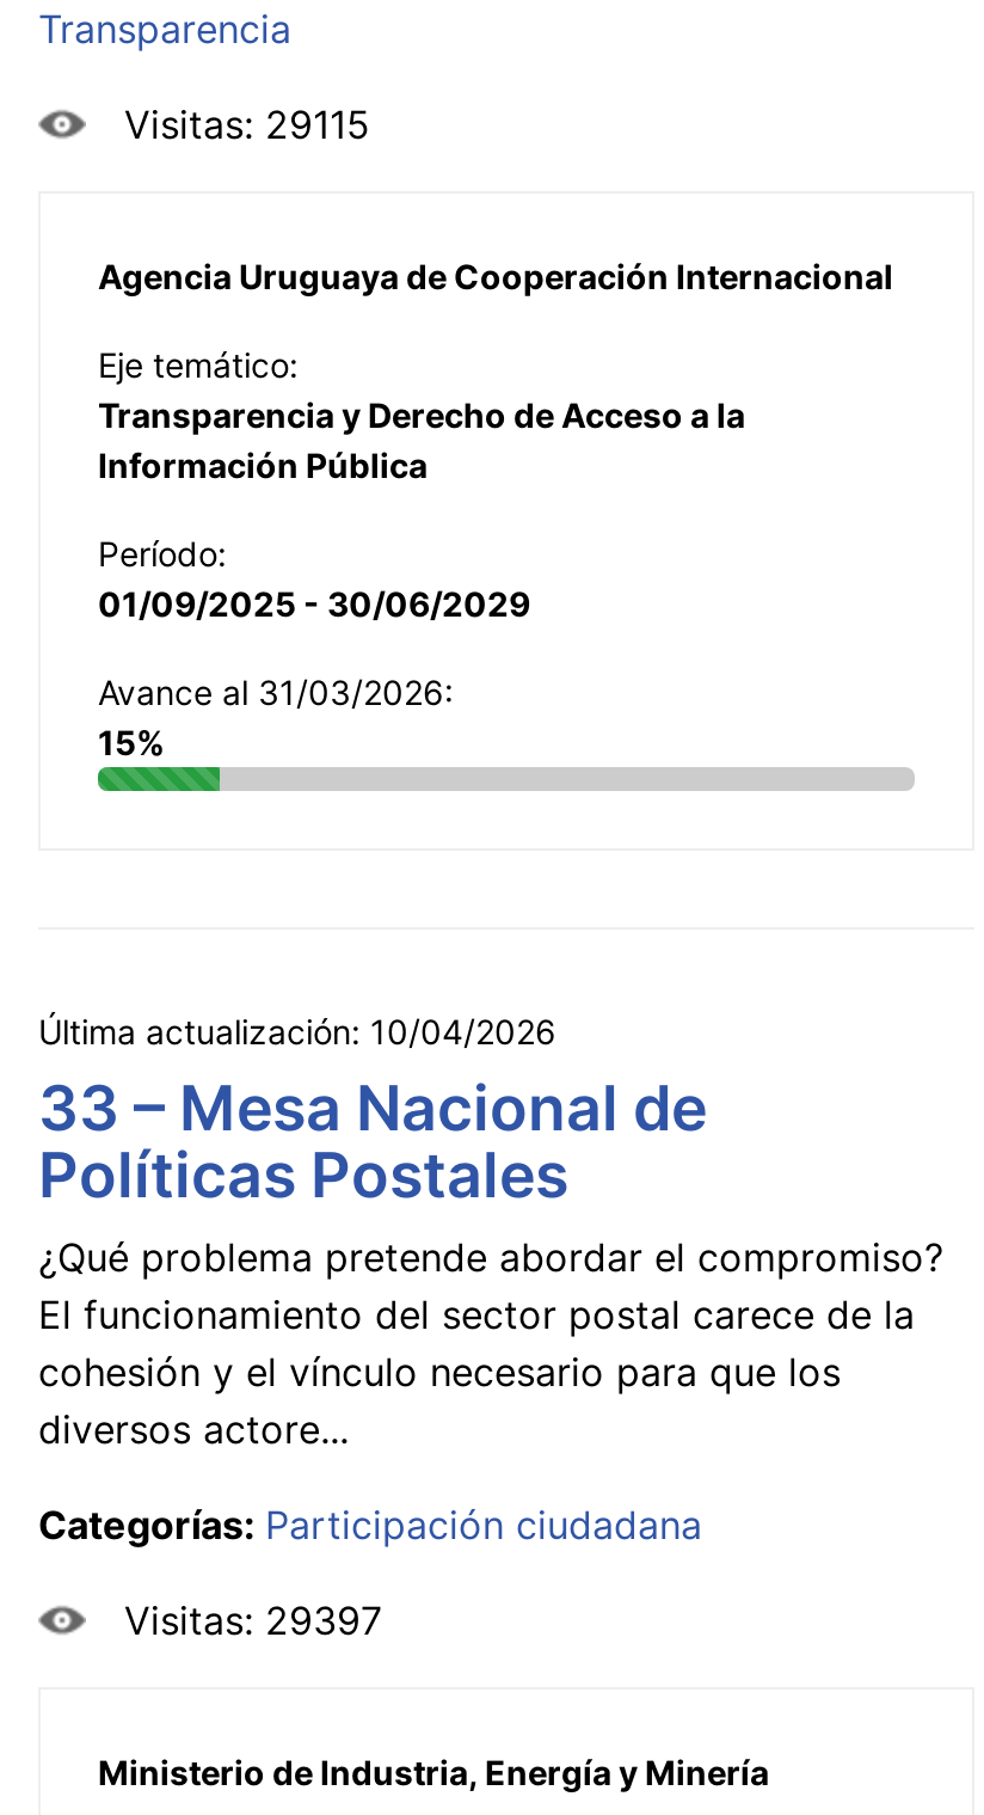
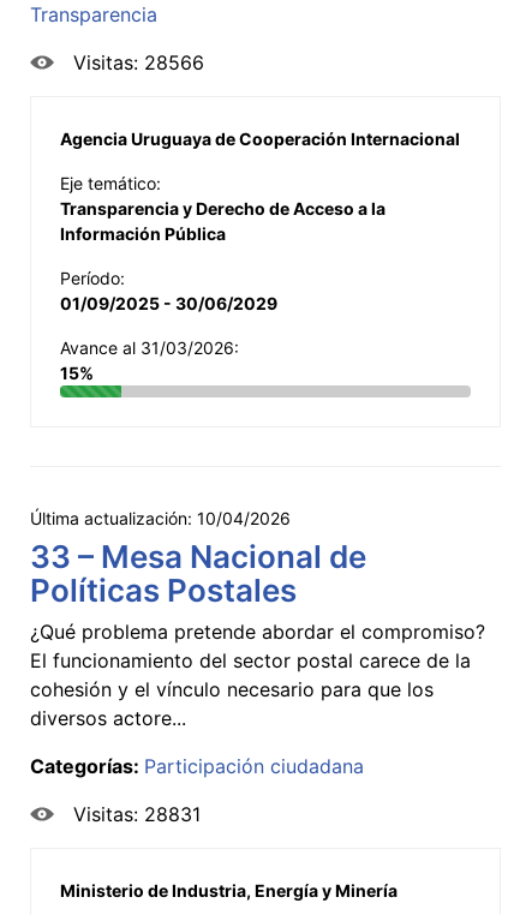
- Visitas: 29115
+ Visitas: 28566

- Visitas: 29397
+ Visitas: 28831
